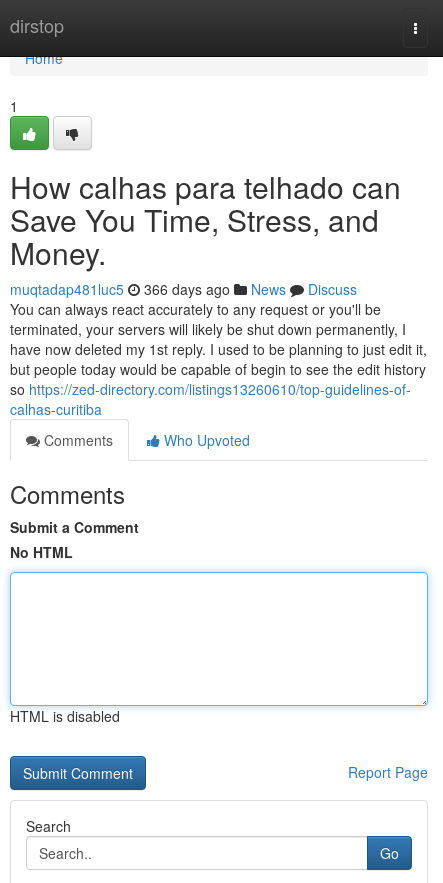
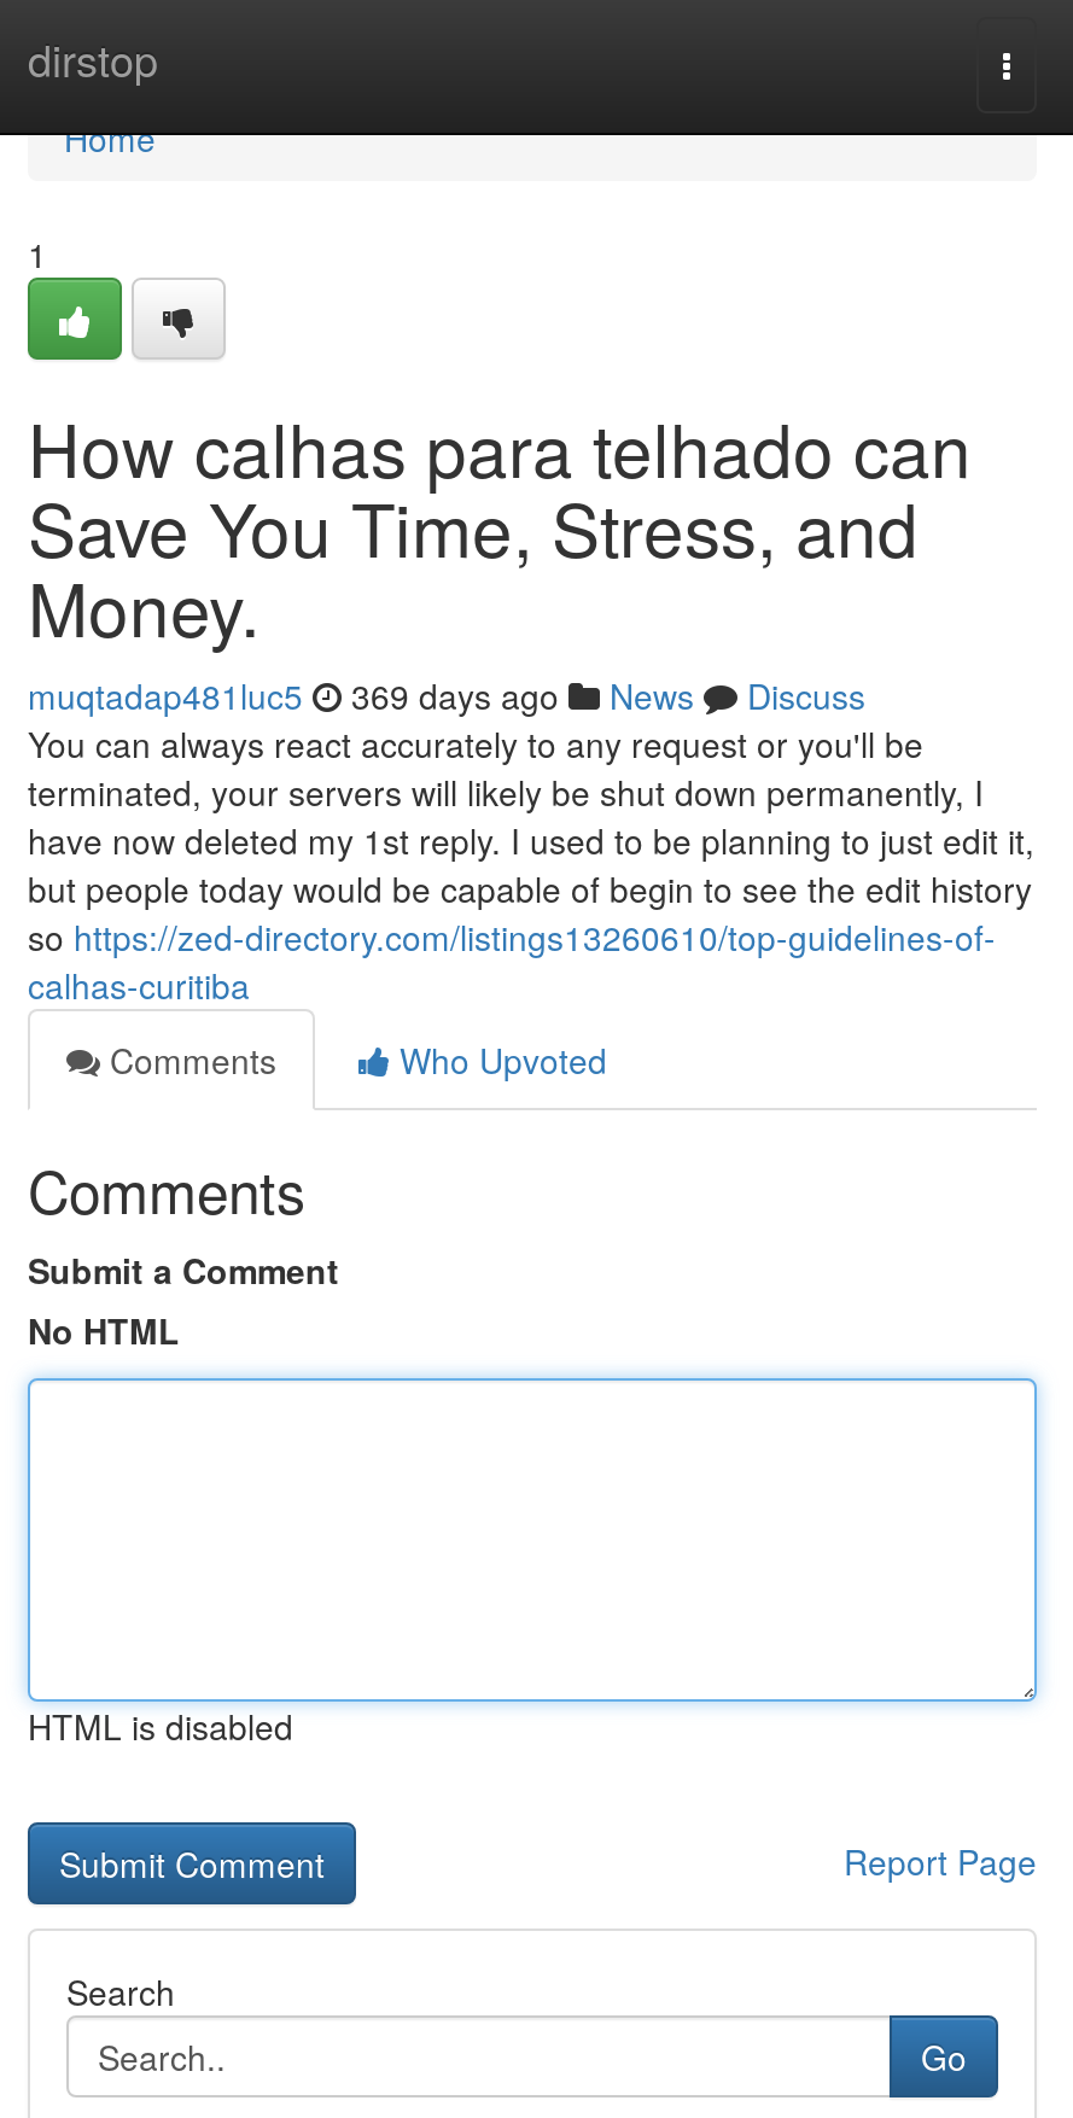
- muqtadap481luc5 366 days ago News Discuss
+ muqtadap481luc5 369 days ago News Discuss
